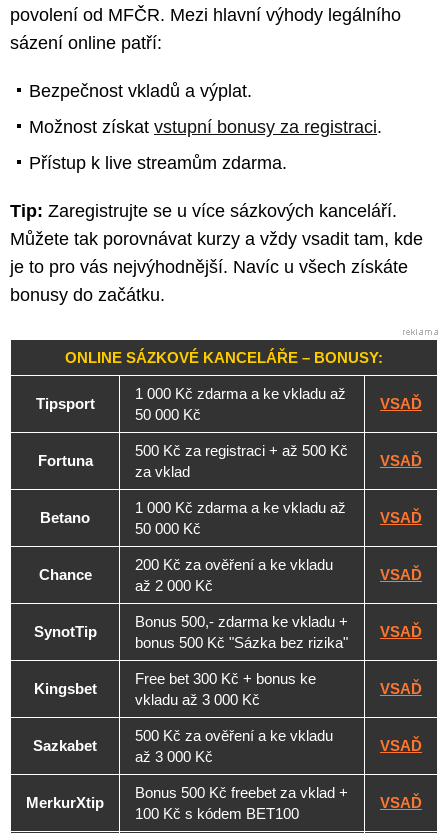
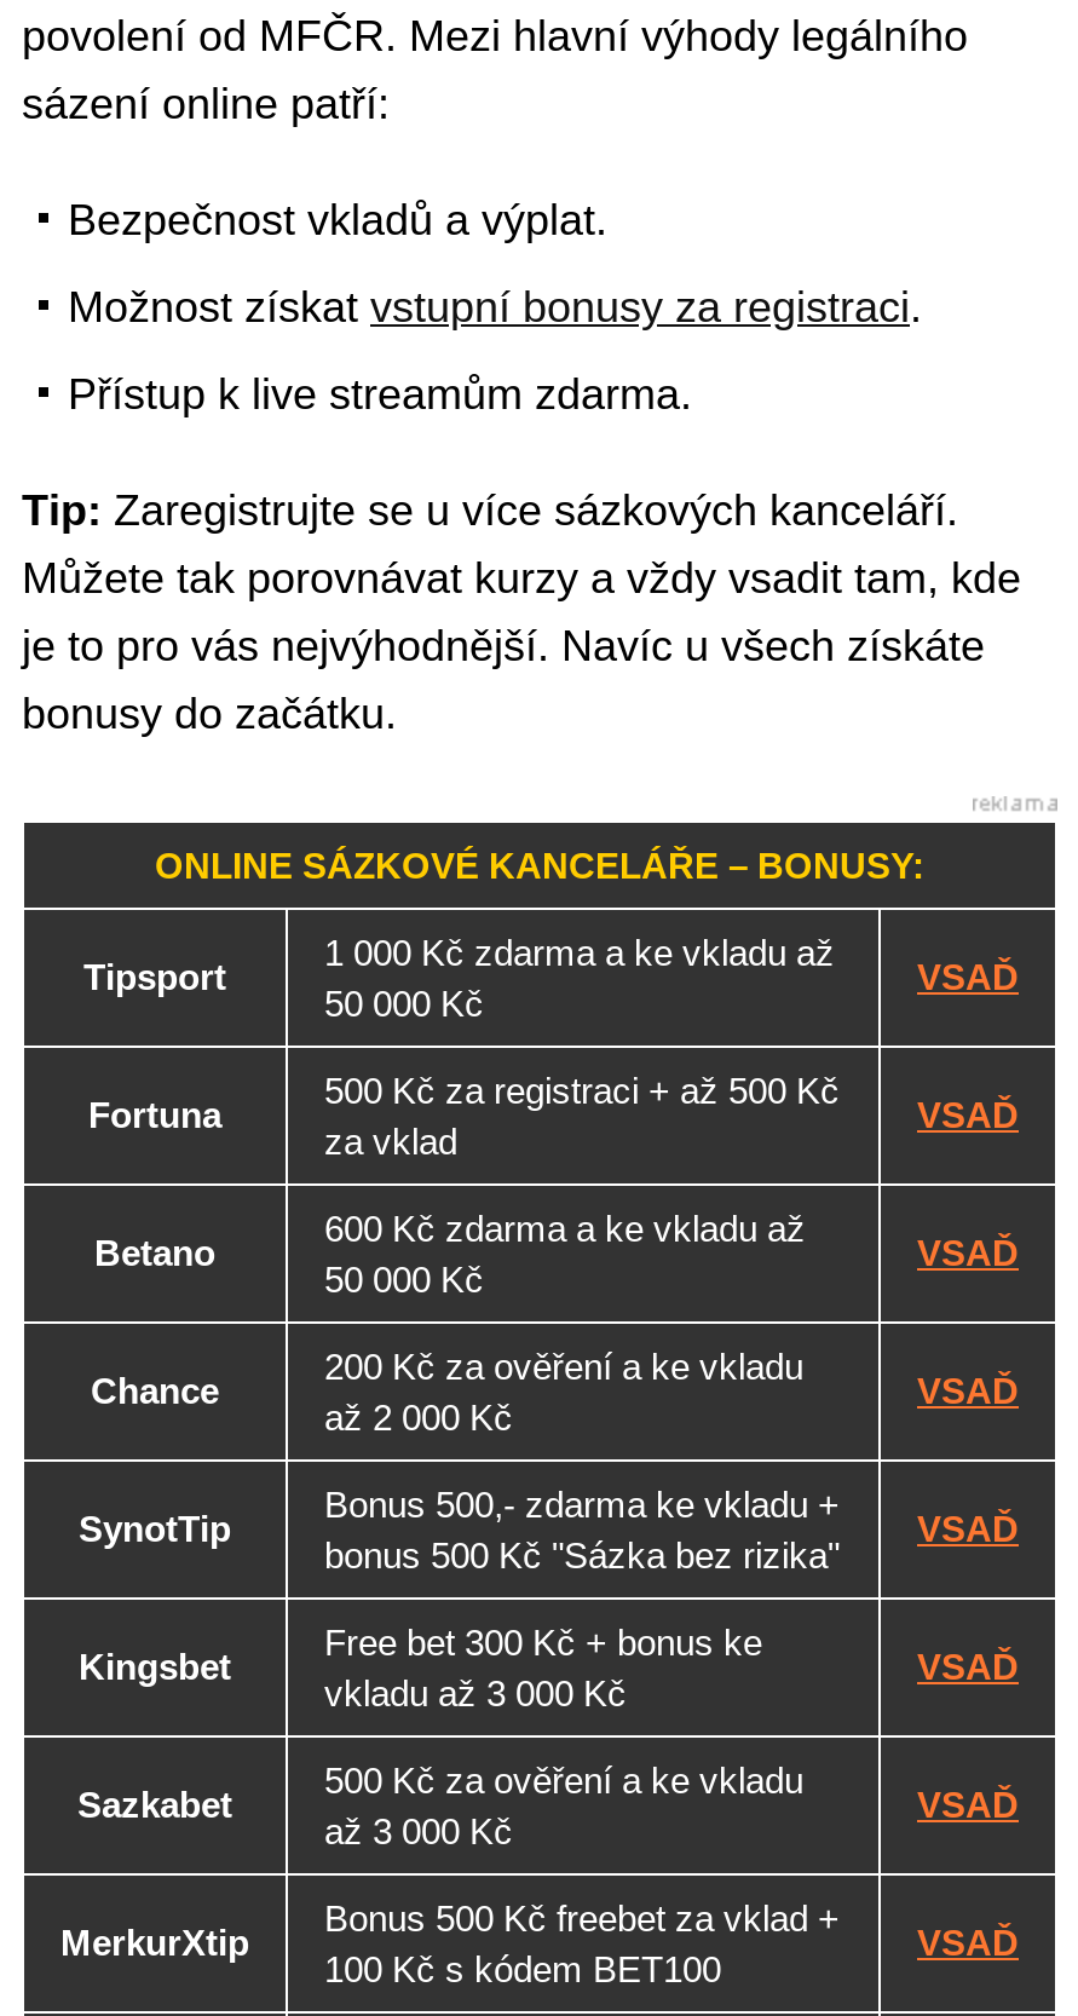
- 1 000 Kč zdarma a ke vkladu až
+ 600 Kč zdarma a ke vkladu až
